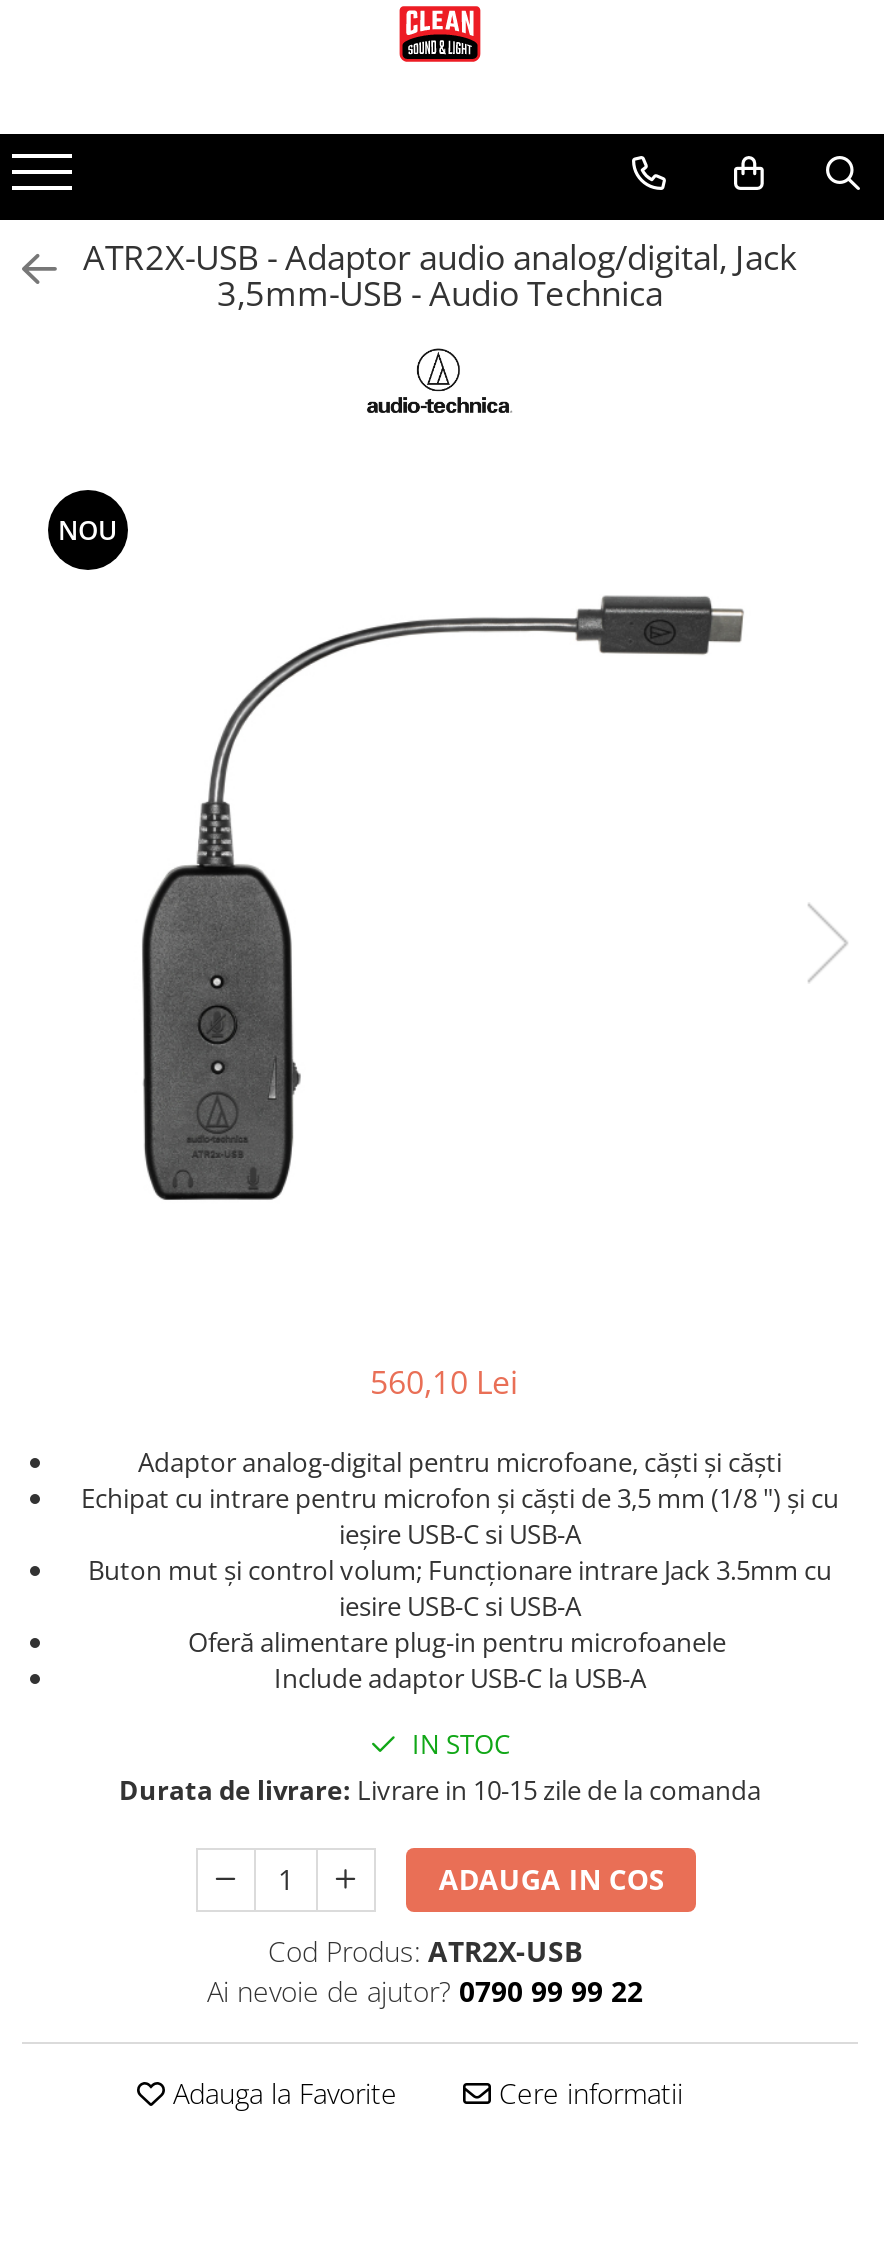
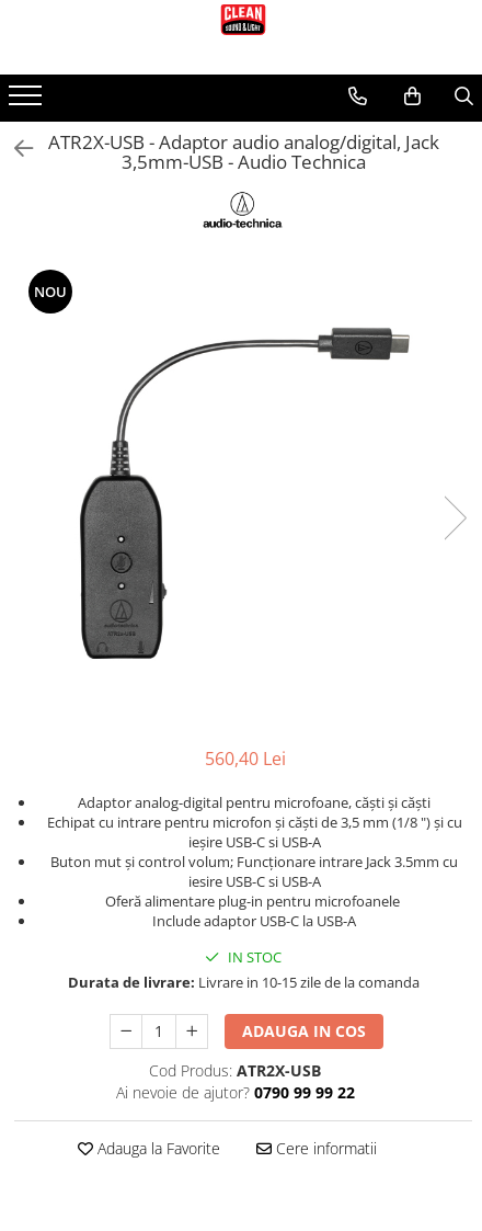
- 560,10 Lei
+ 560,40 Lei
